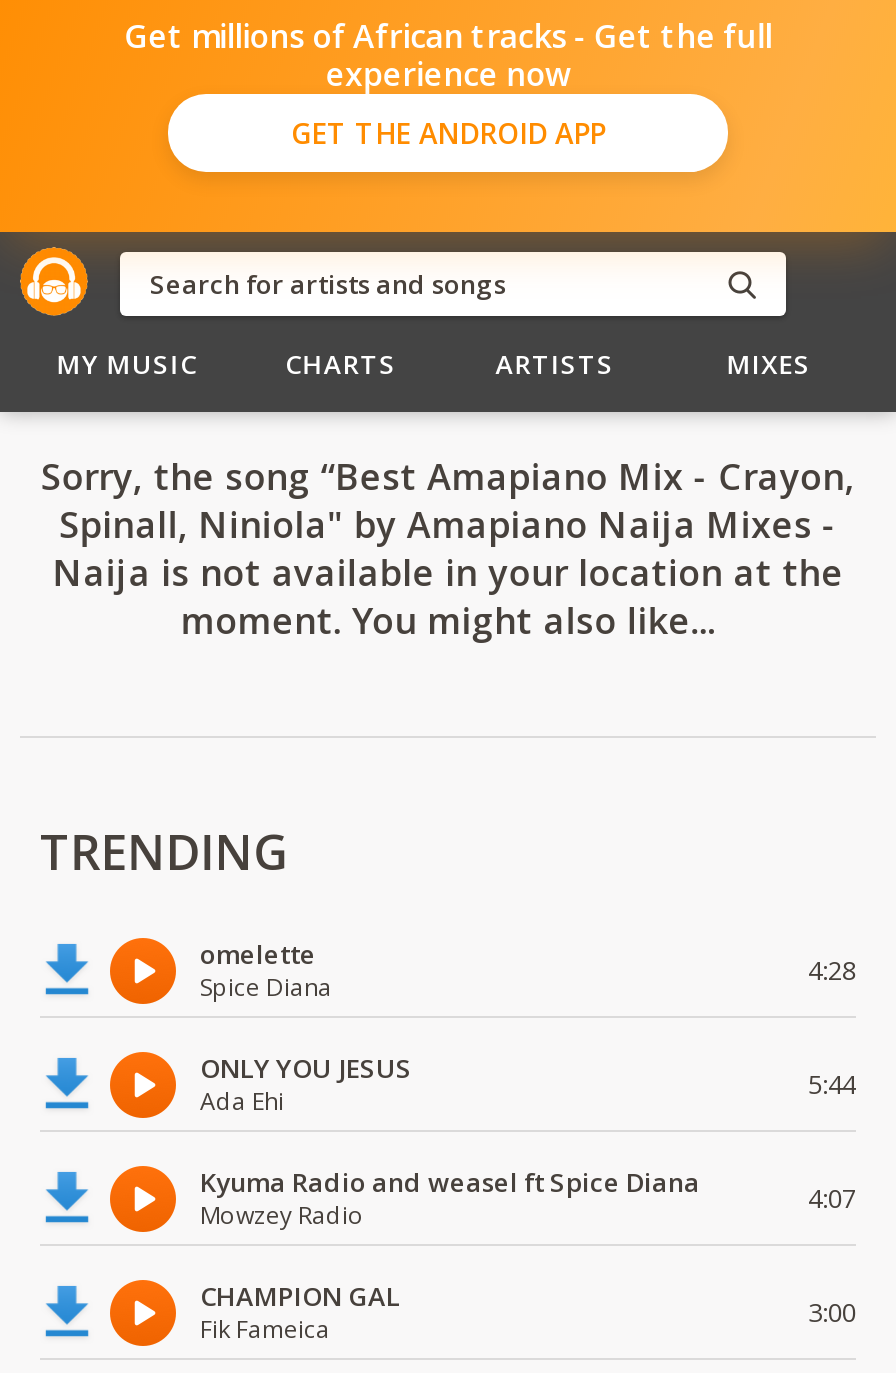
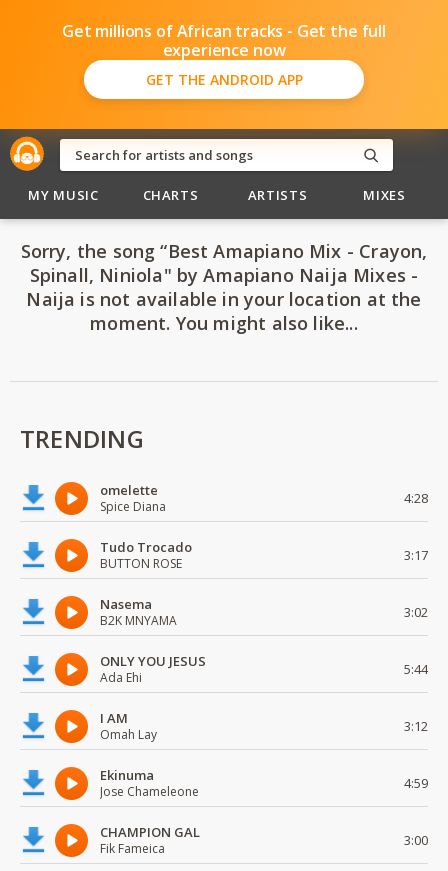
+ Tudo Trocado
+ BUTTON ROSE
+ 3:17
+ Nasema
+ B2K MNYAMA
+ 3:02

- Kyuma Radio and weasel ft Spice Diana
- Mowzey Radio
- 4:07
+ I AM
+ Omah Lay
+ 3:12
+ Ekinuma
+ Jose Chameleone
+ 4:59
